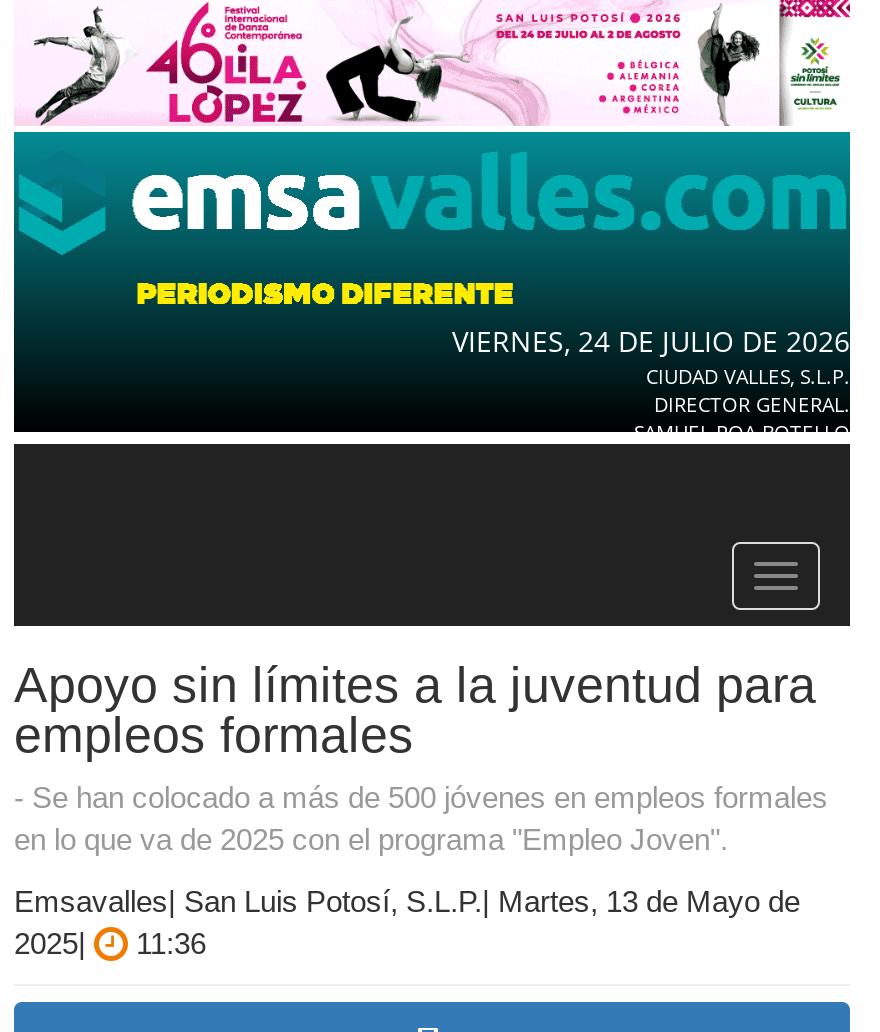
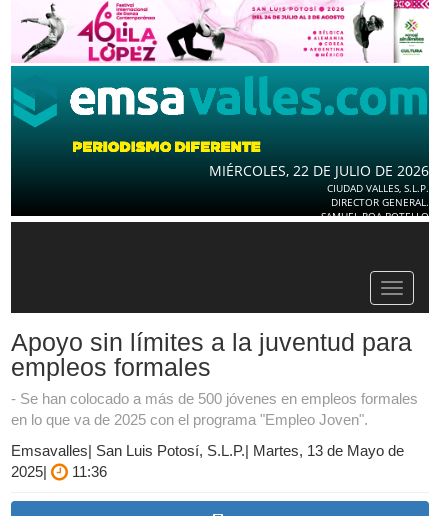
- VIERNES, 24 DE JULIO DE 2026
+ MIÉRCOLES, 22 DE JULIO DE 2026
